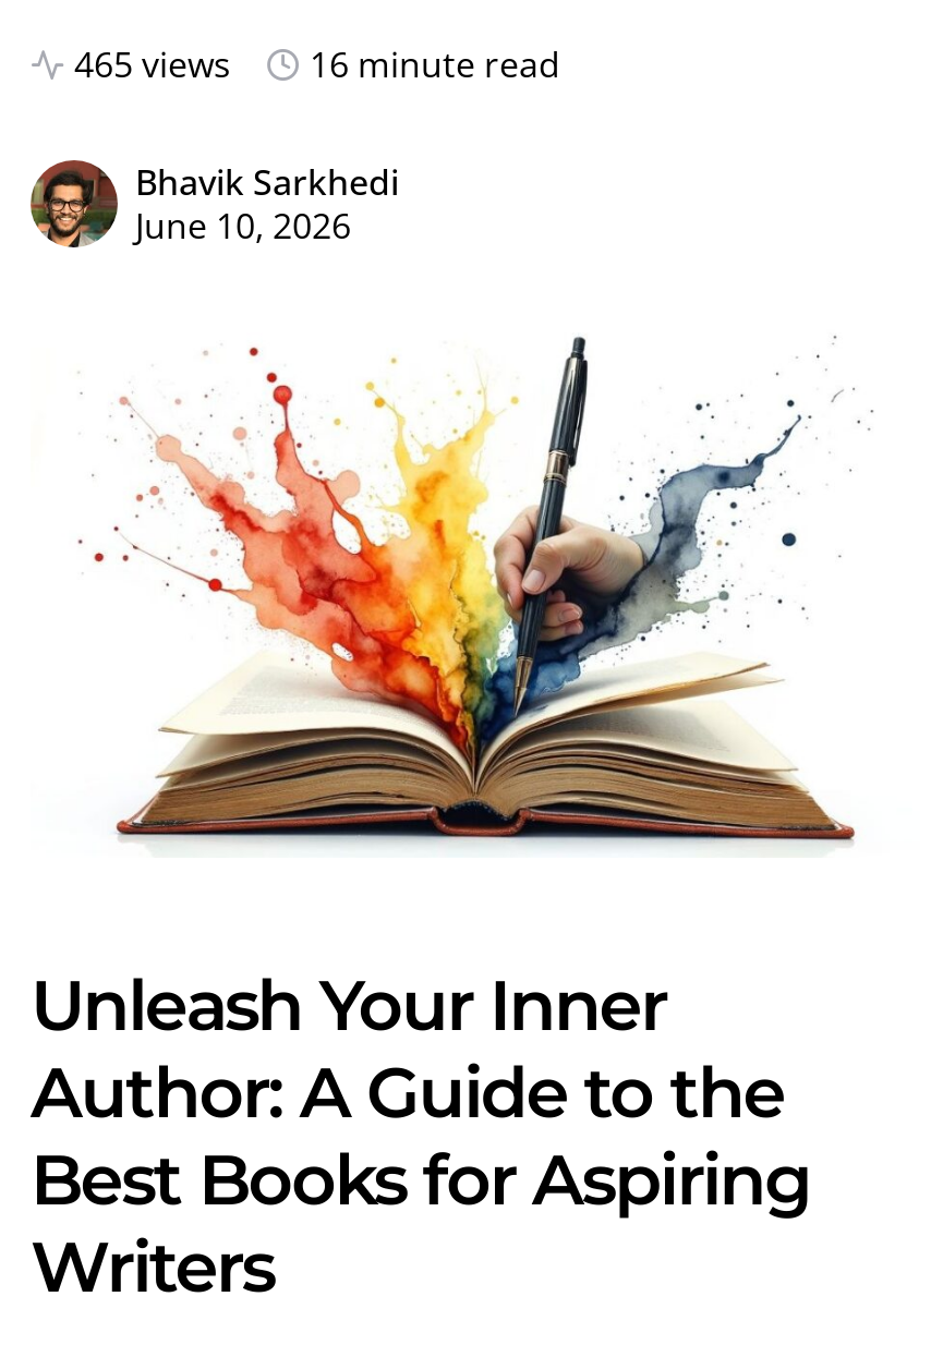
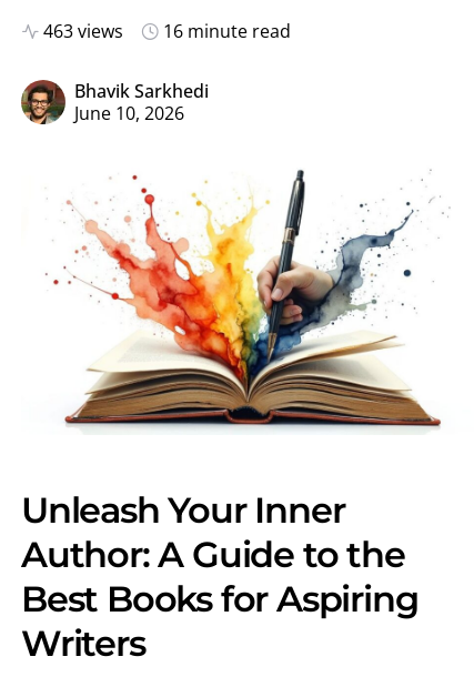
- 465 views 16 minute read
+ 463 views 16 minute read
